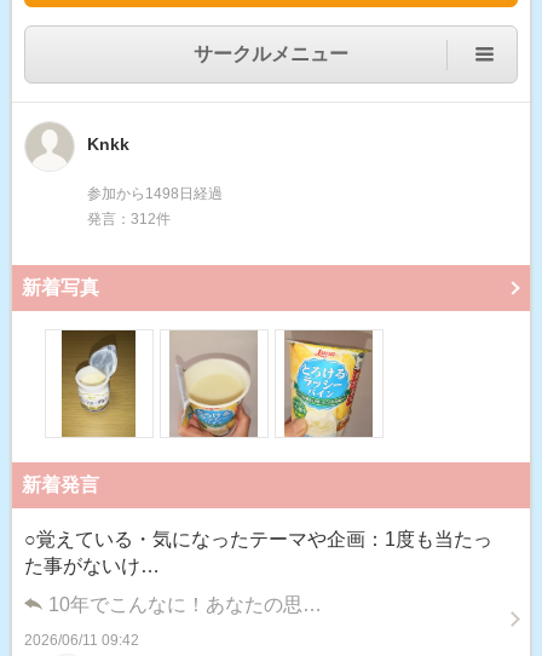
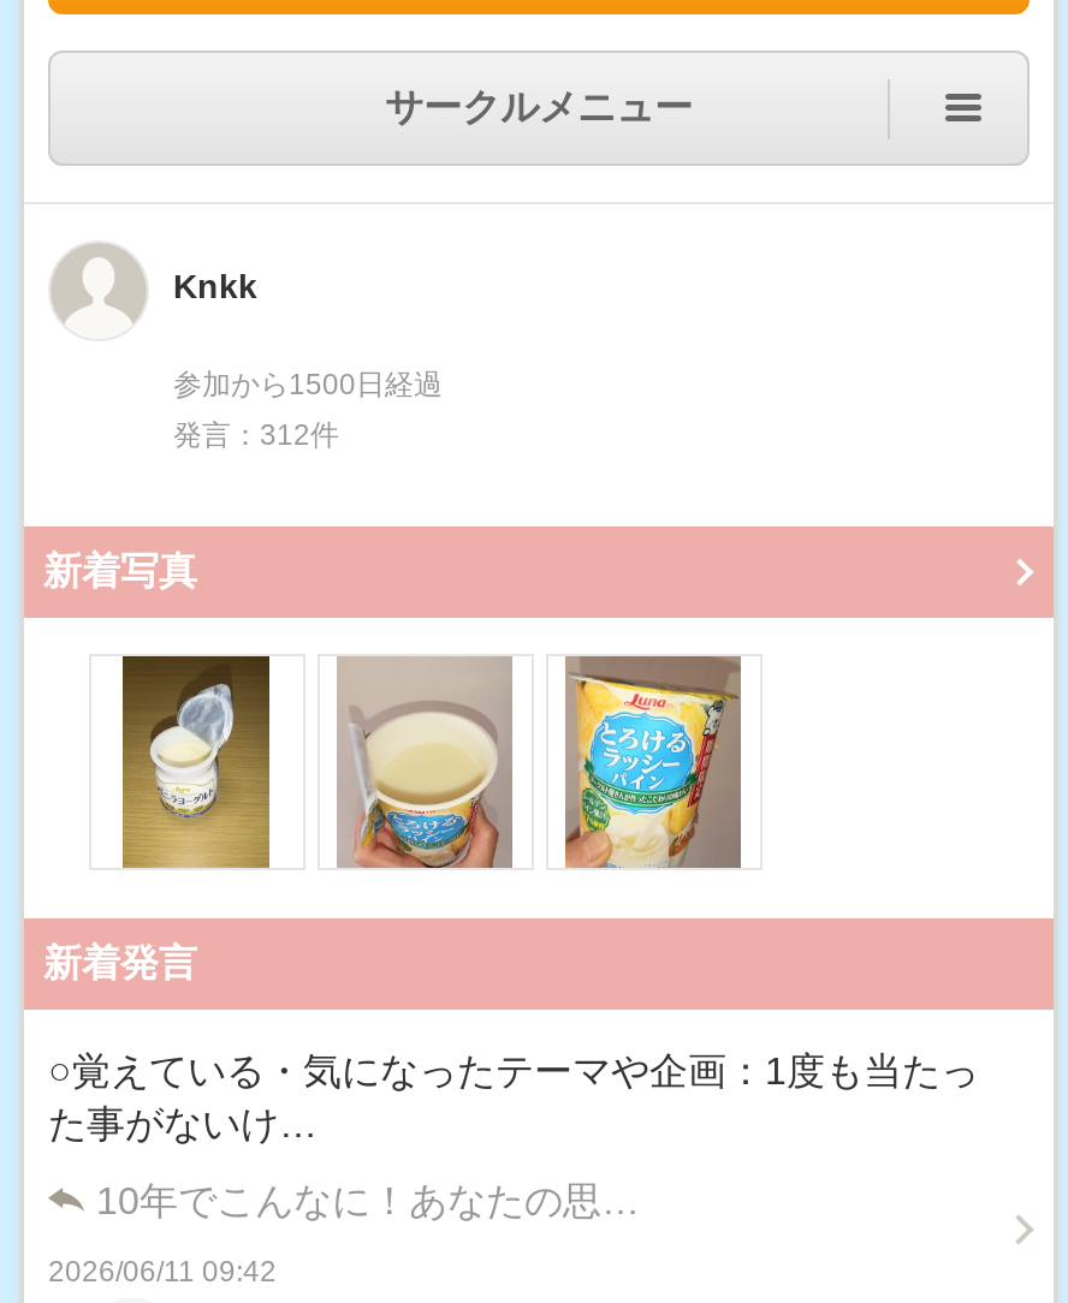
- 参加から1498日経過
+ 参加から1500日経過
